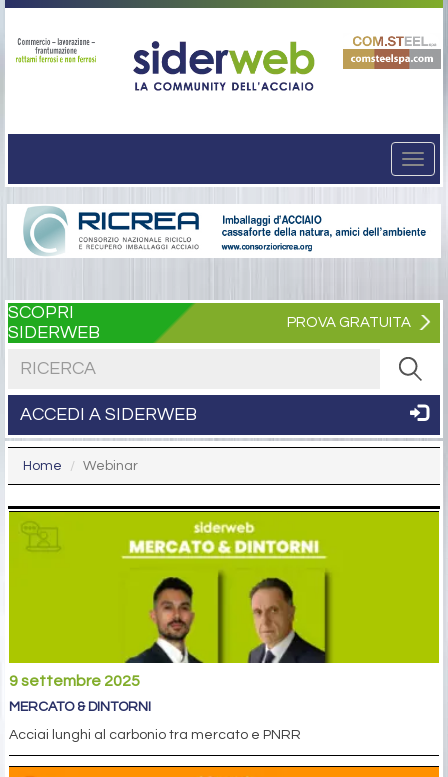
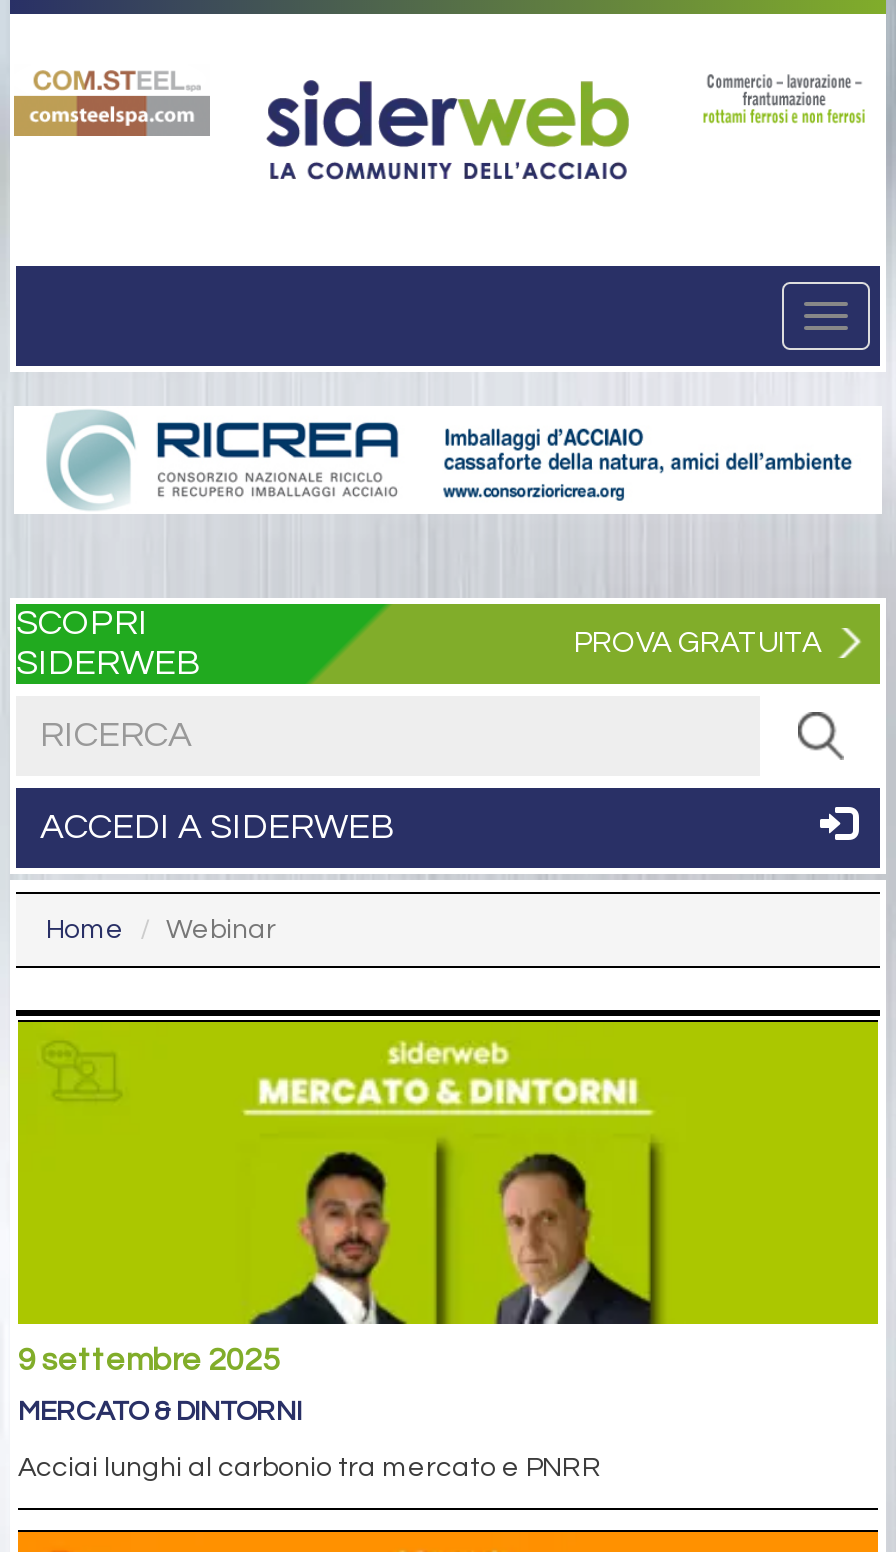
- [image]
+ [image]

- [image]
+ [image]
